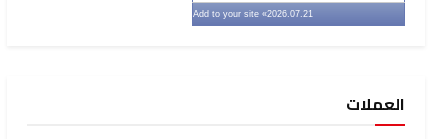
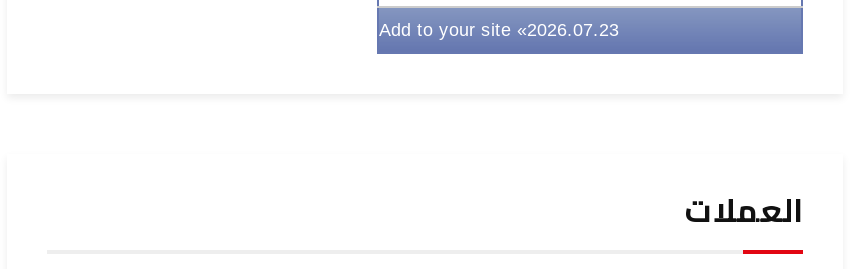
- 2026.07.21
+ 2026.07.23
